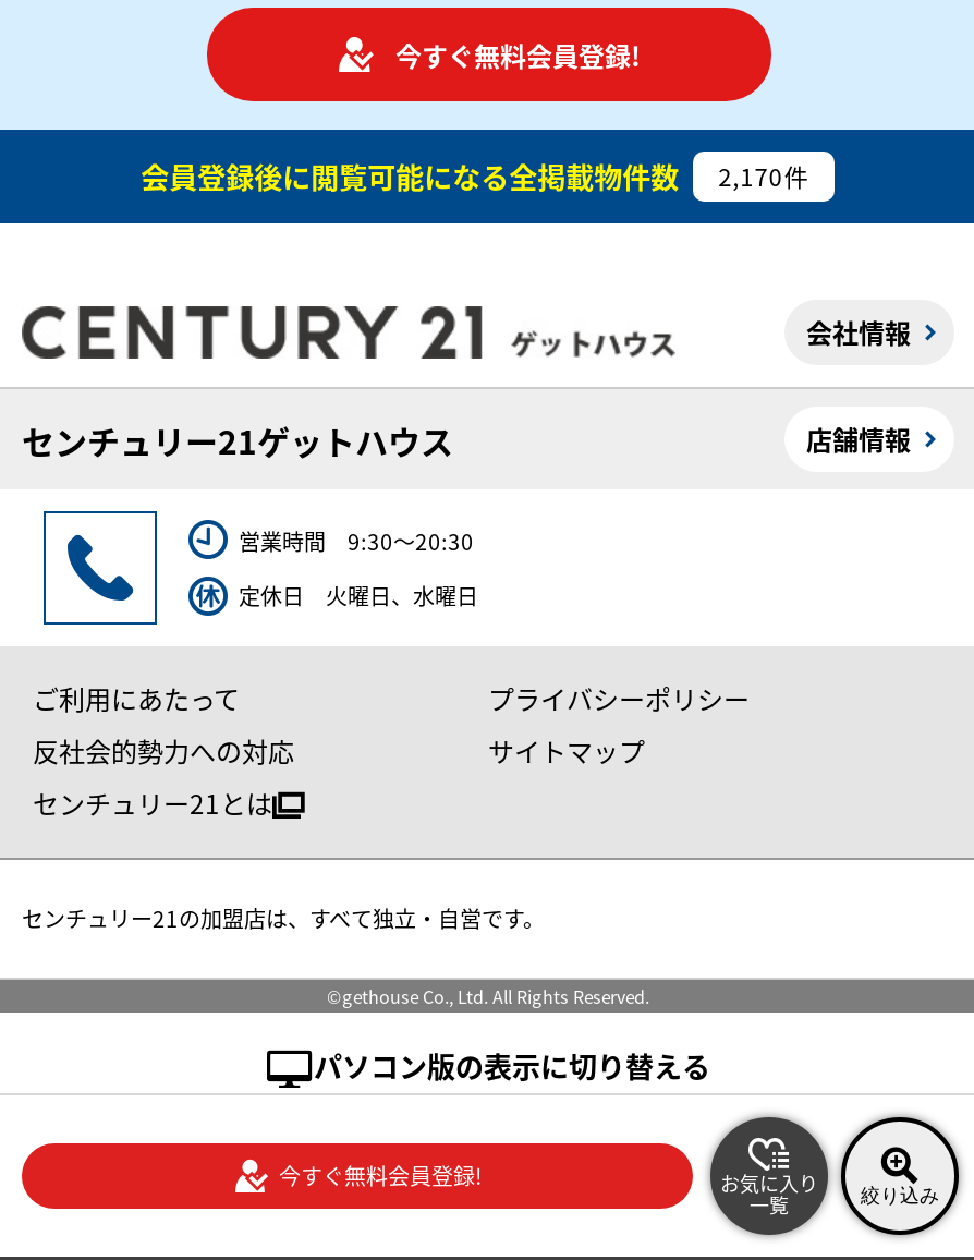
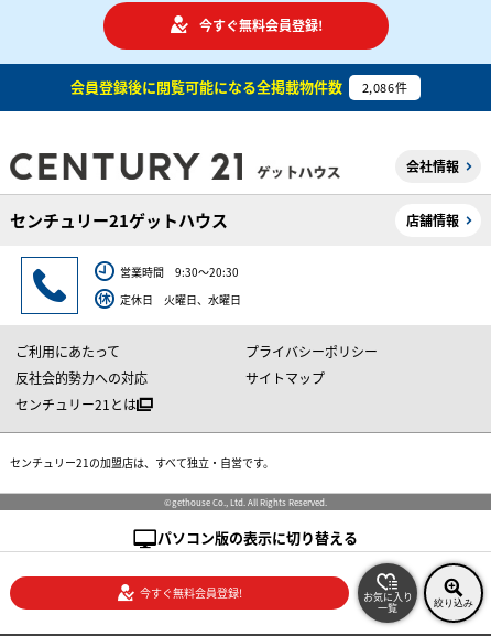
- 会員登録後に閲覧可能になる全掲載物件数 2,170件
+ 会員登録後に閲覧可能になる全掲載物件数 2,086件
